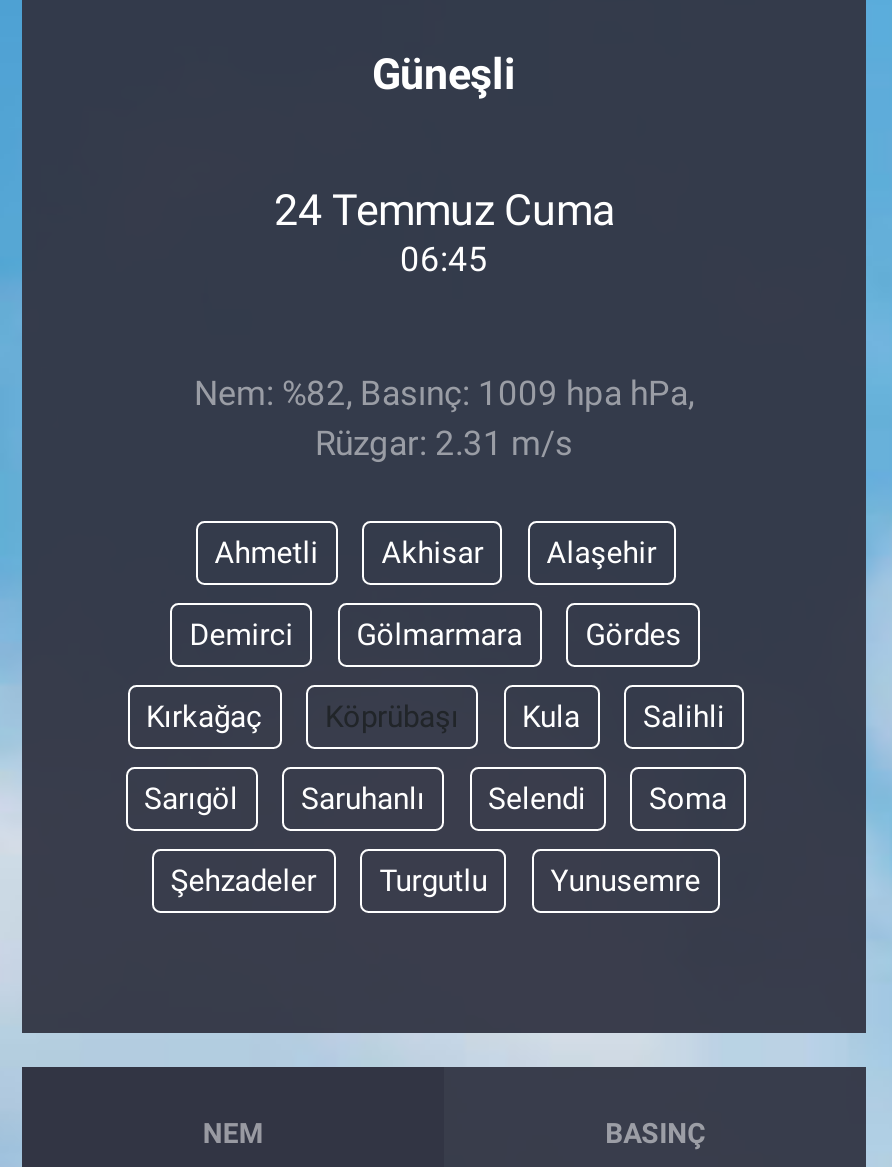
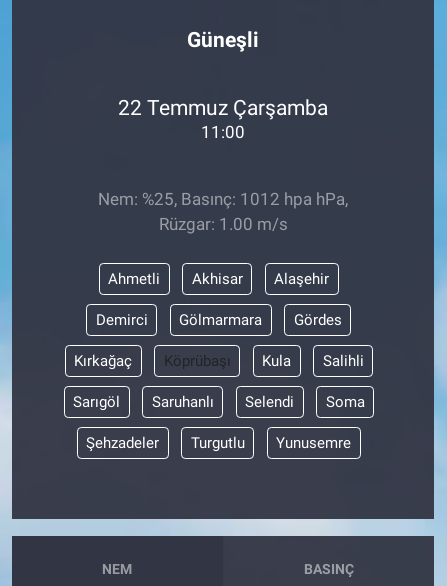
- 24 Temmuz Cuma
+ 22 Temmuz Çarşamba

- 06:45
+ 11:00

- Nem: %82, Basınç: 1009 hpa hPa,
+ Nem: %25, Basınç: 1012 hpa hPa,

- Rüzgar: 2.31 m/s
+ Rüzgar: 1.00 m/s
